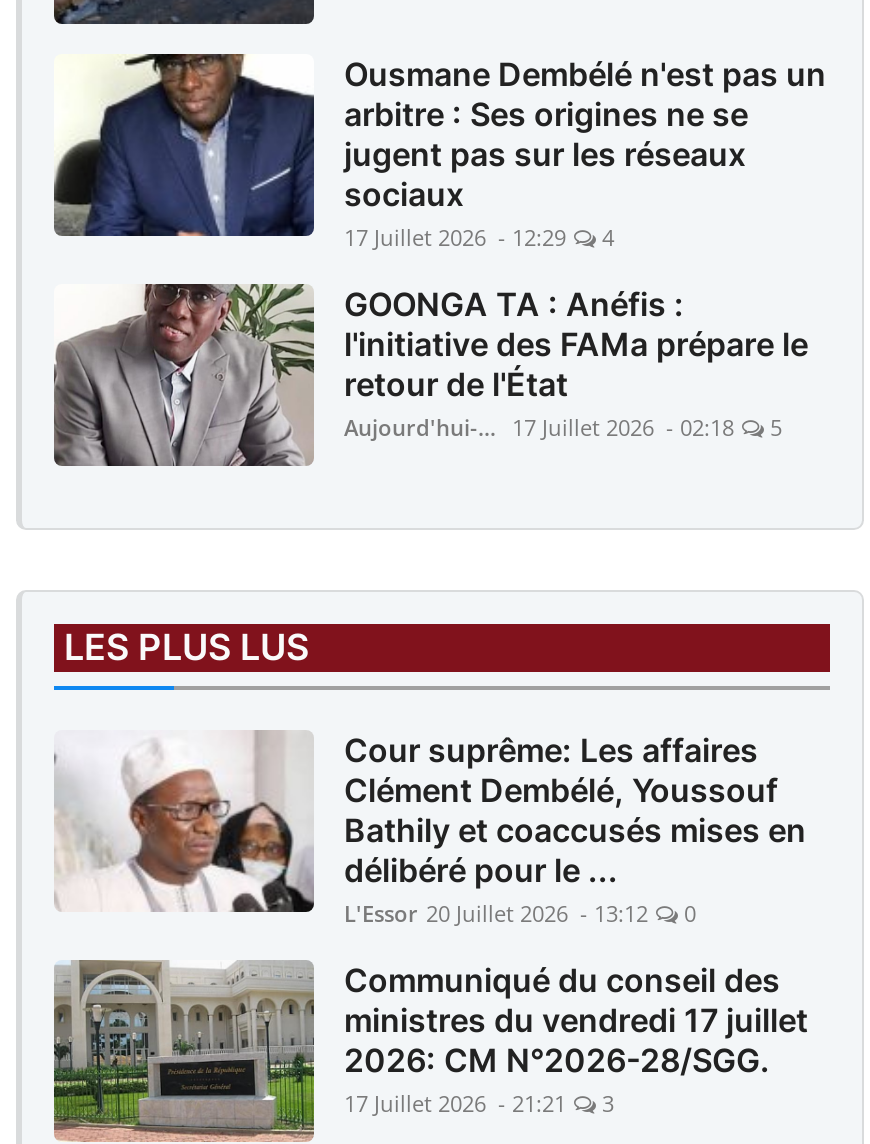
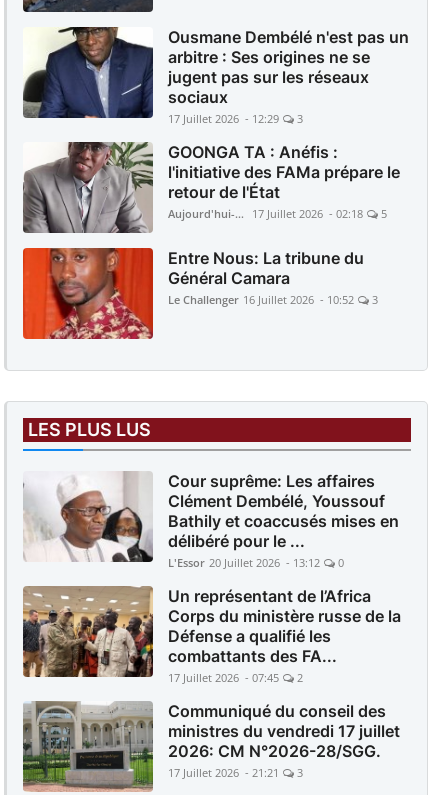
- 17 Juillet 2026 - 12:29 4
+ 17 Juillet 2026 - 12:29 3

+ [image]
+ Entre Nous: La tribune du
+ Général Camara
+ Le Challenger 16 Juillet 2026 - 10:52
+ 3

+ [image]
+ Un représentant de l’Africa
+ Corps du ministère russe de la
+ Défense a qualifié les
+ combattants des FA...
+ 17 Juillet 2026 - 07:45
+ 2
